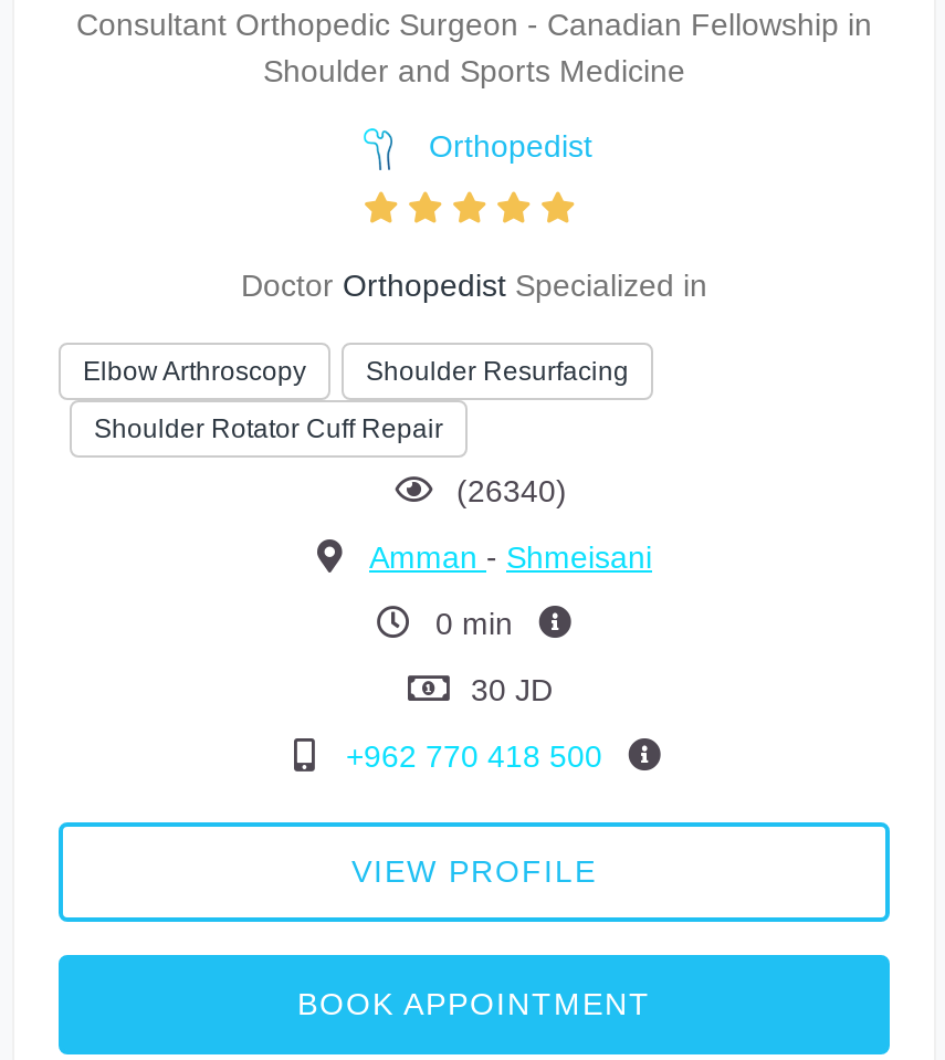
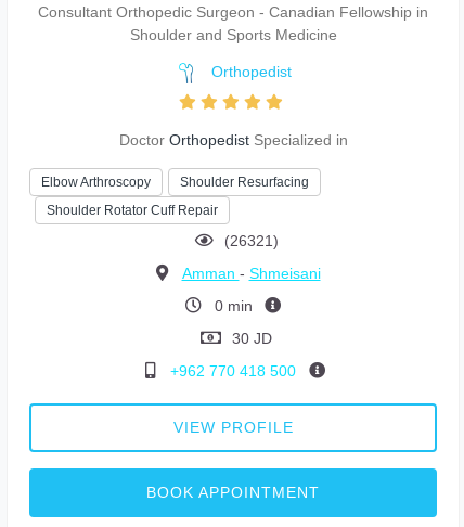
- (26340)
+ (26321)
